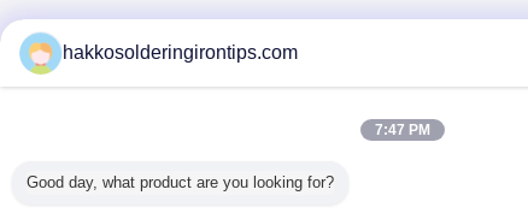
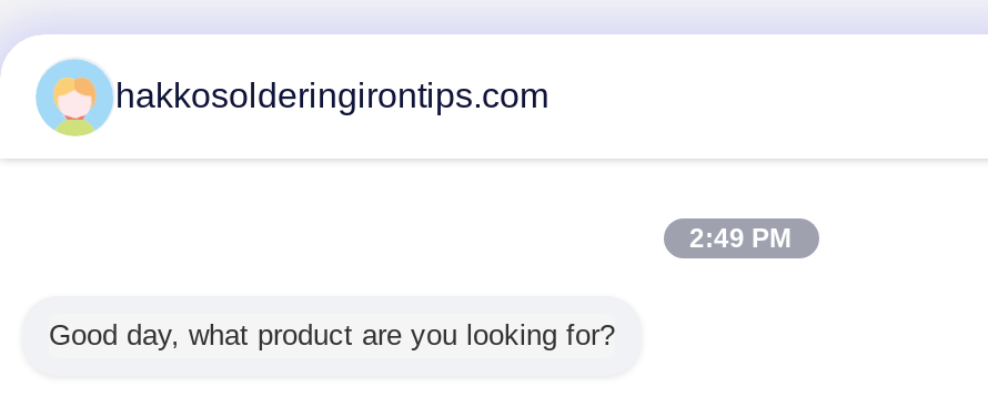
- 7:47 PM
+ 2:49 PM
